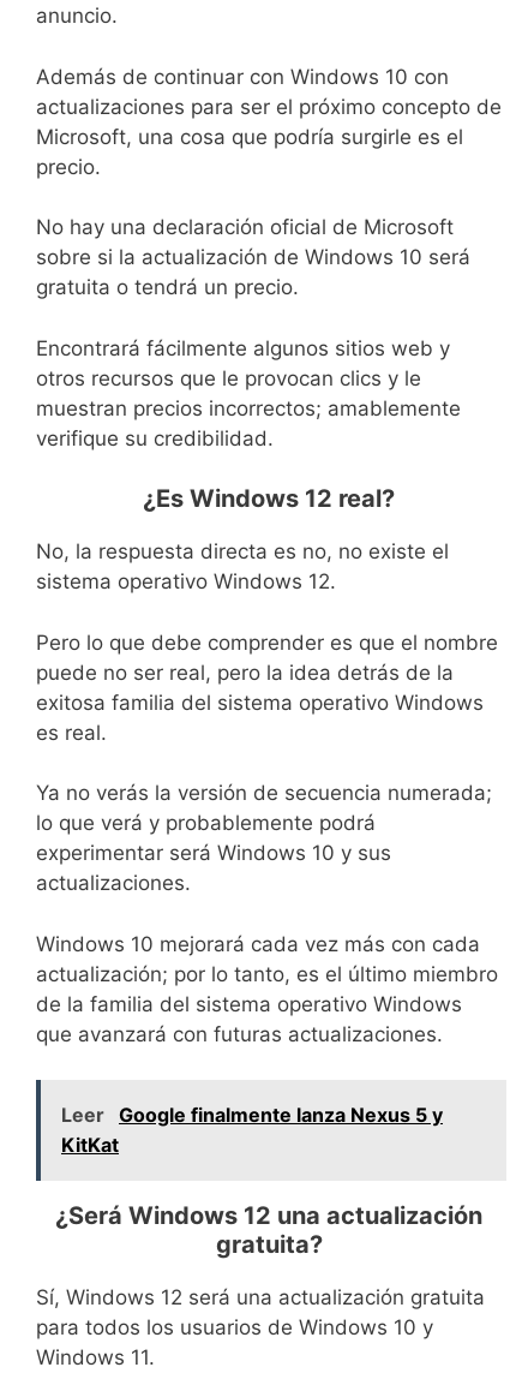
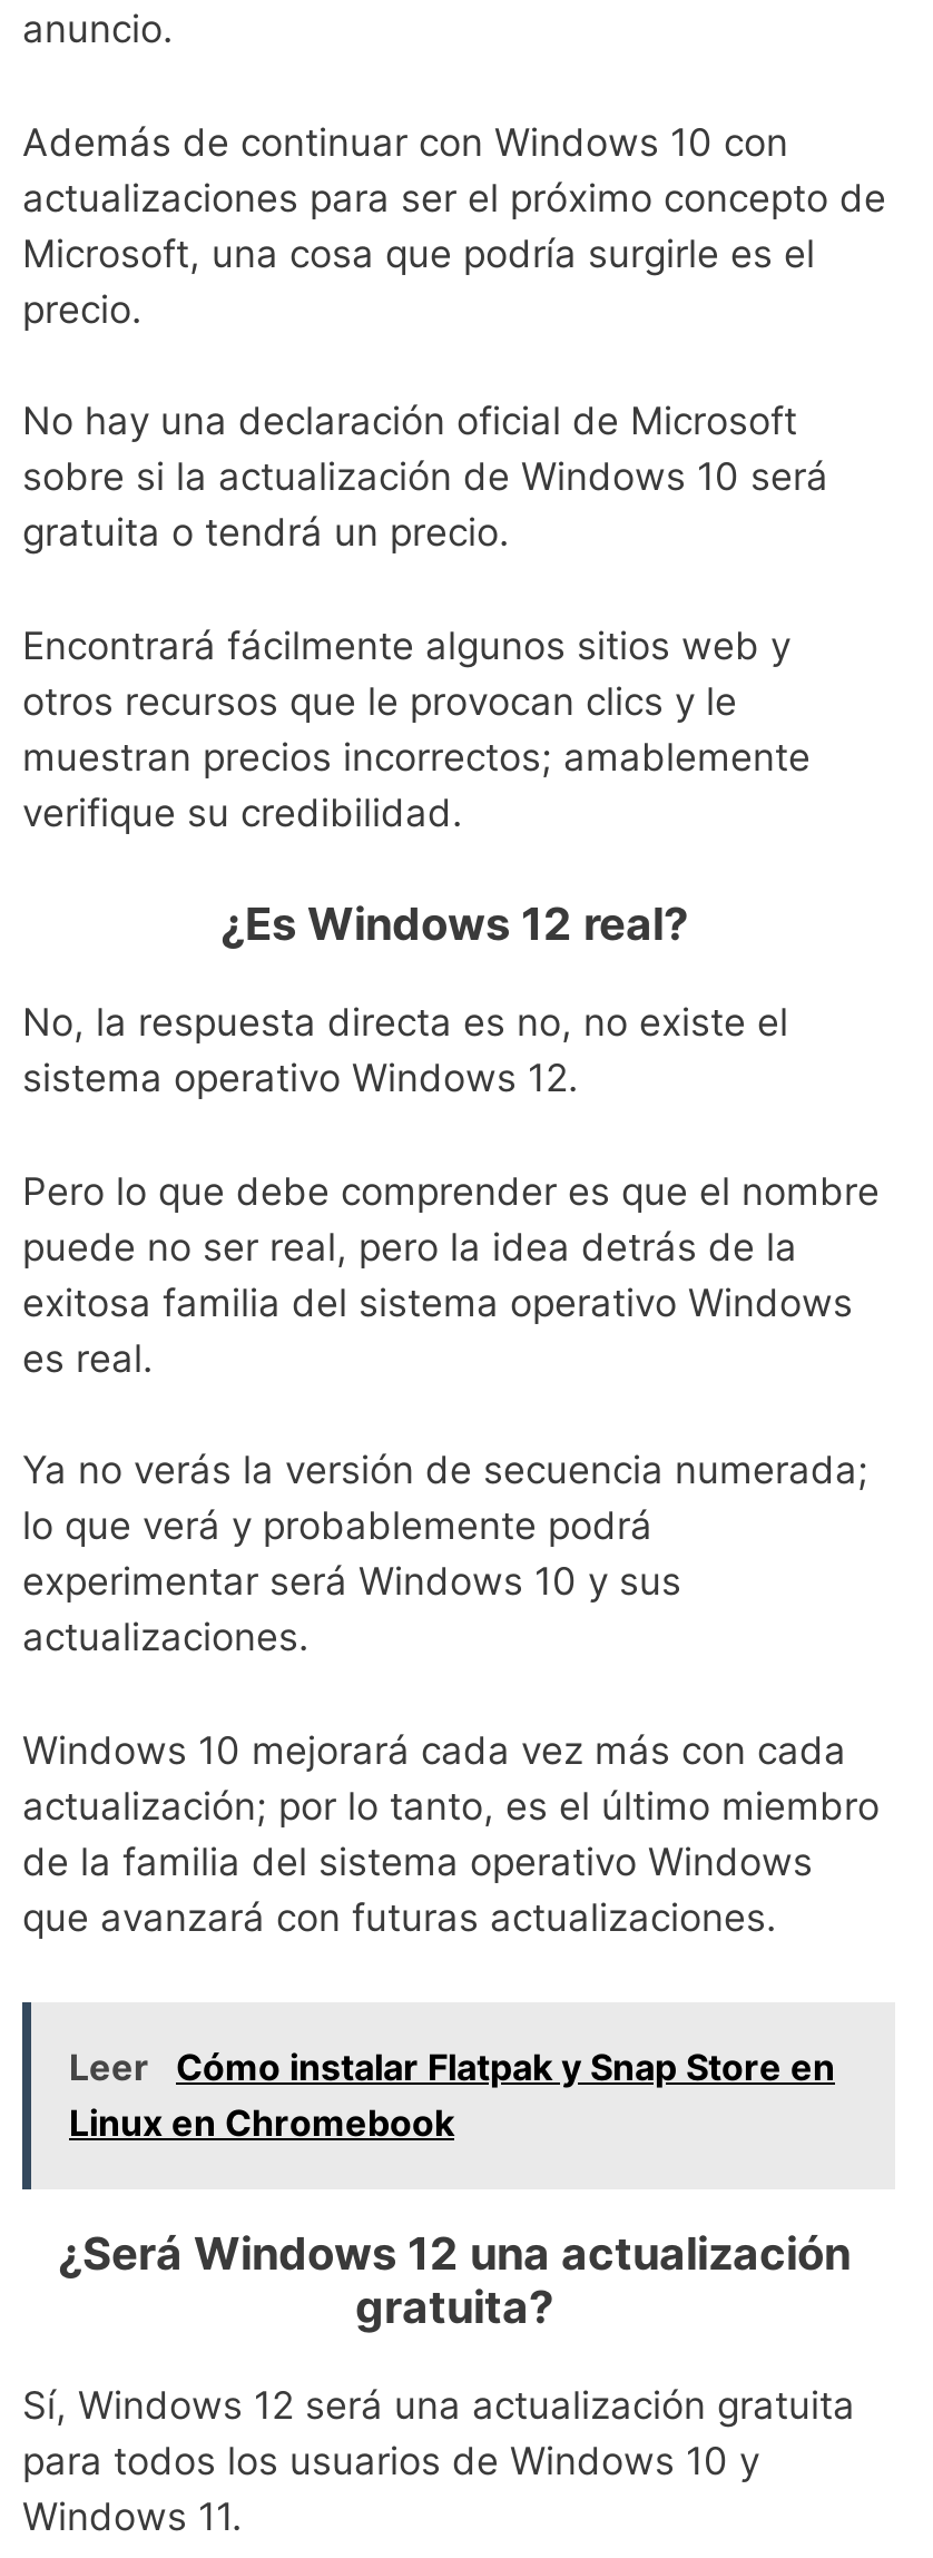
- Leer Google finalmente lanza Nexus 5 y
- KitKat
+ Leer Cómo instalar Flatpak y Snap Store en
+ Linux en Chromebook
